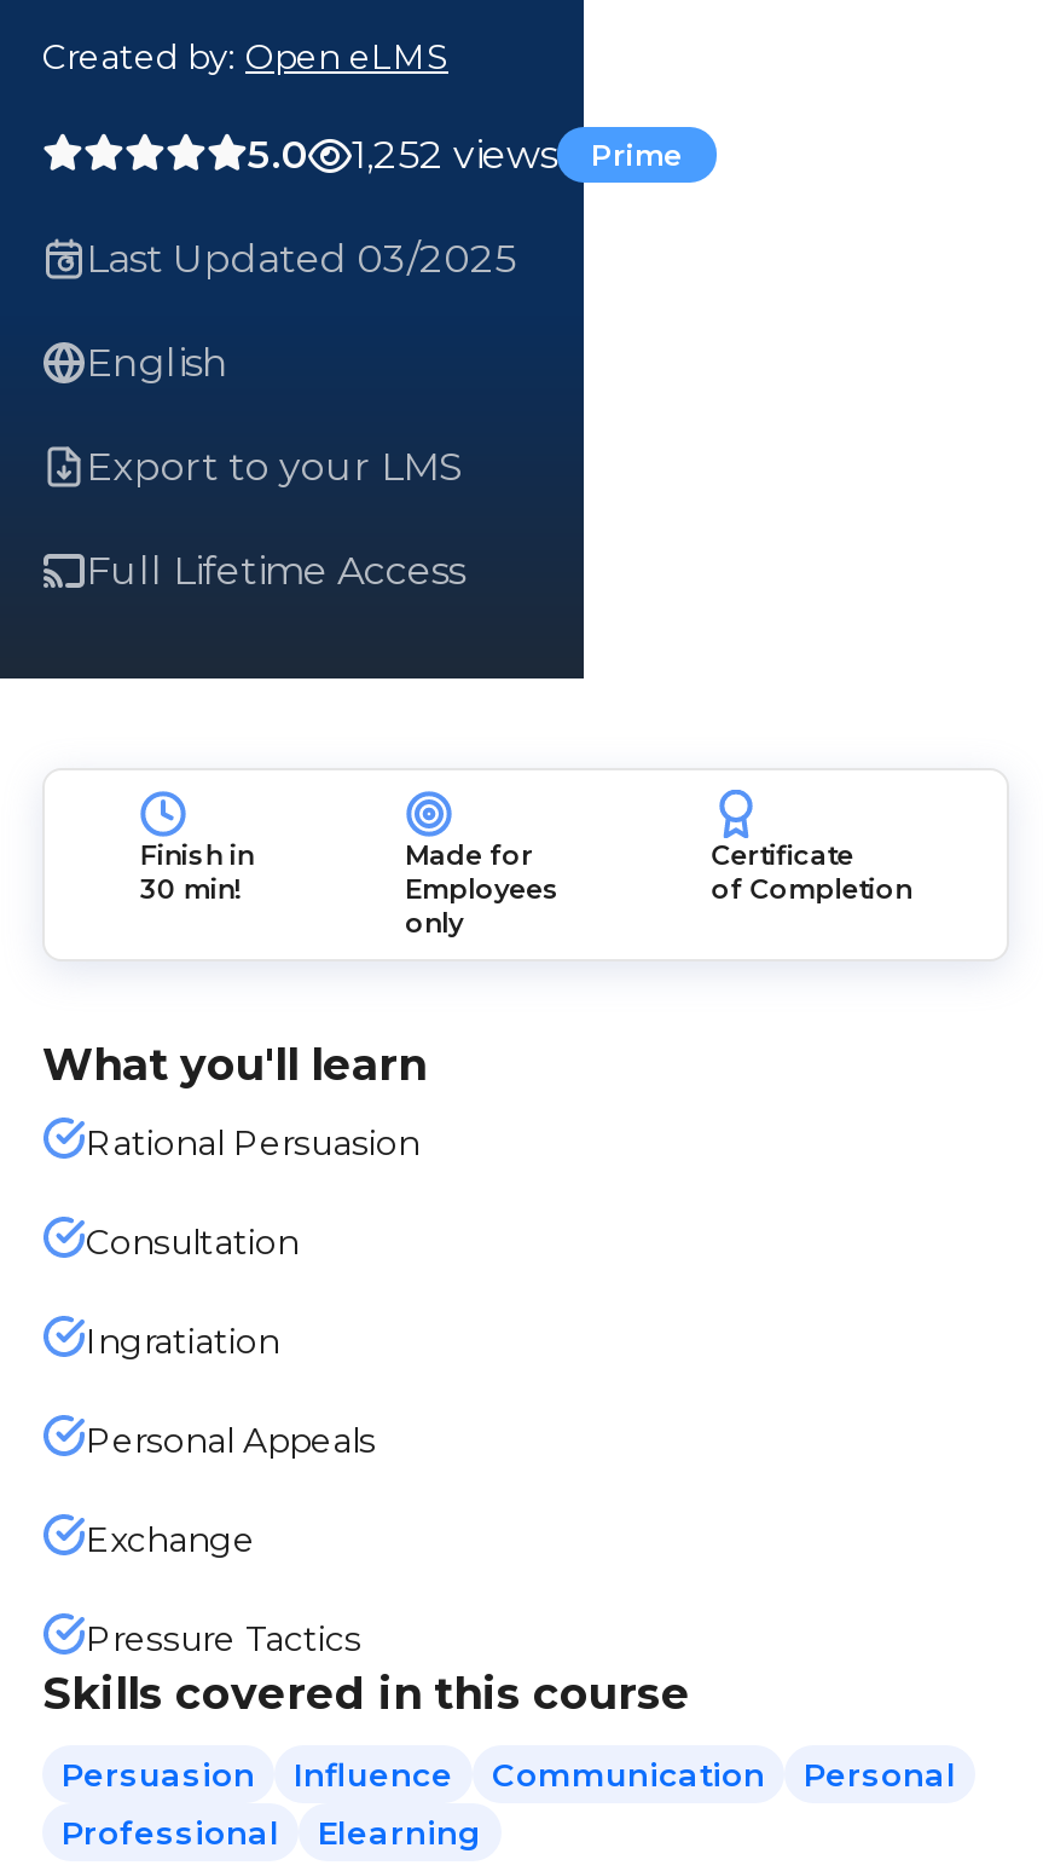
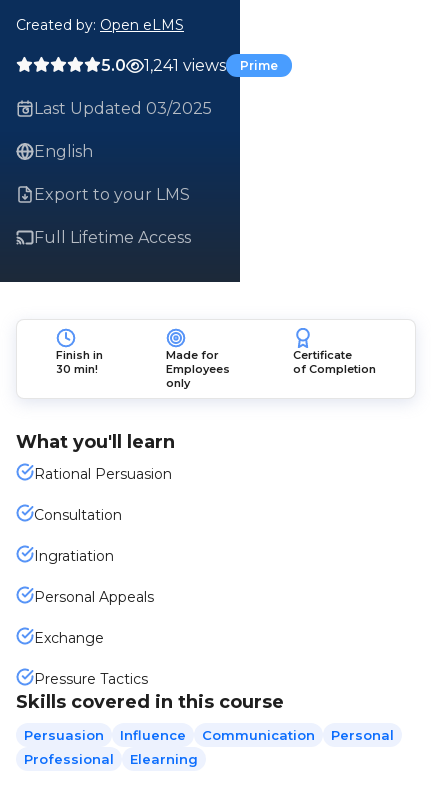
- 5.0 1,252 views Prime
+ 5.0 1,241 views Prime
